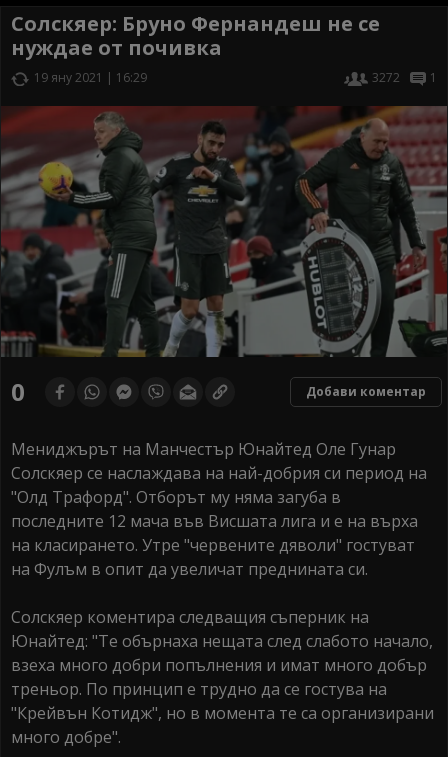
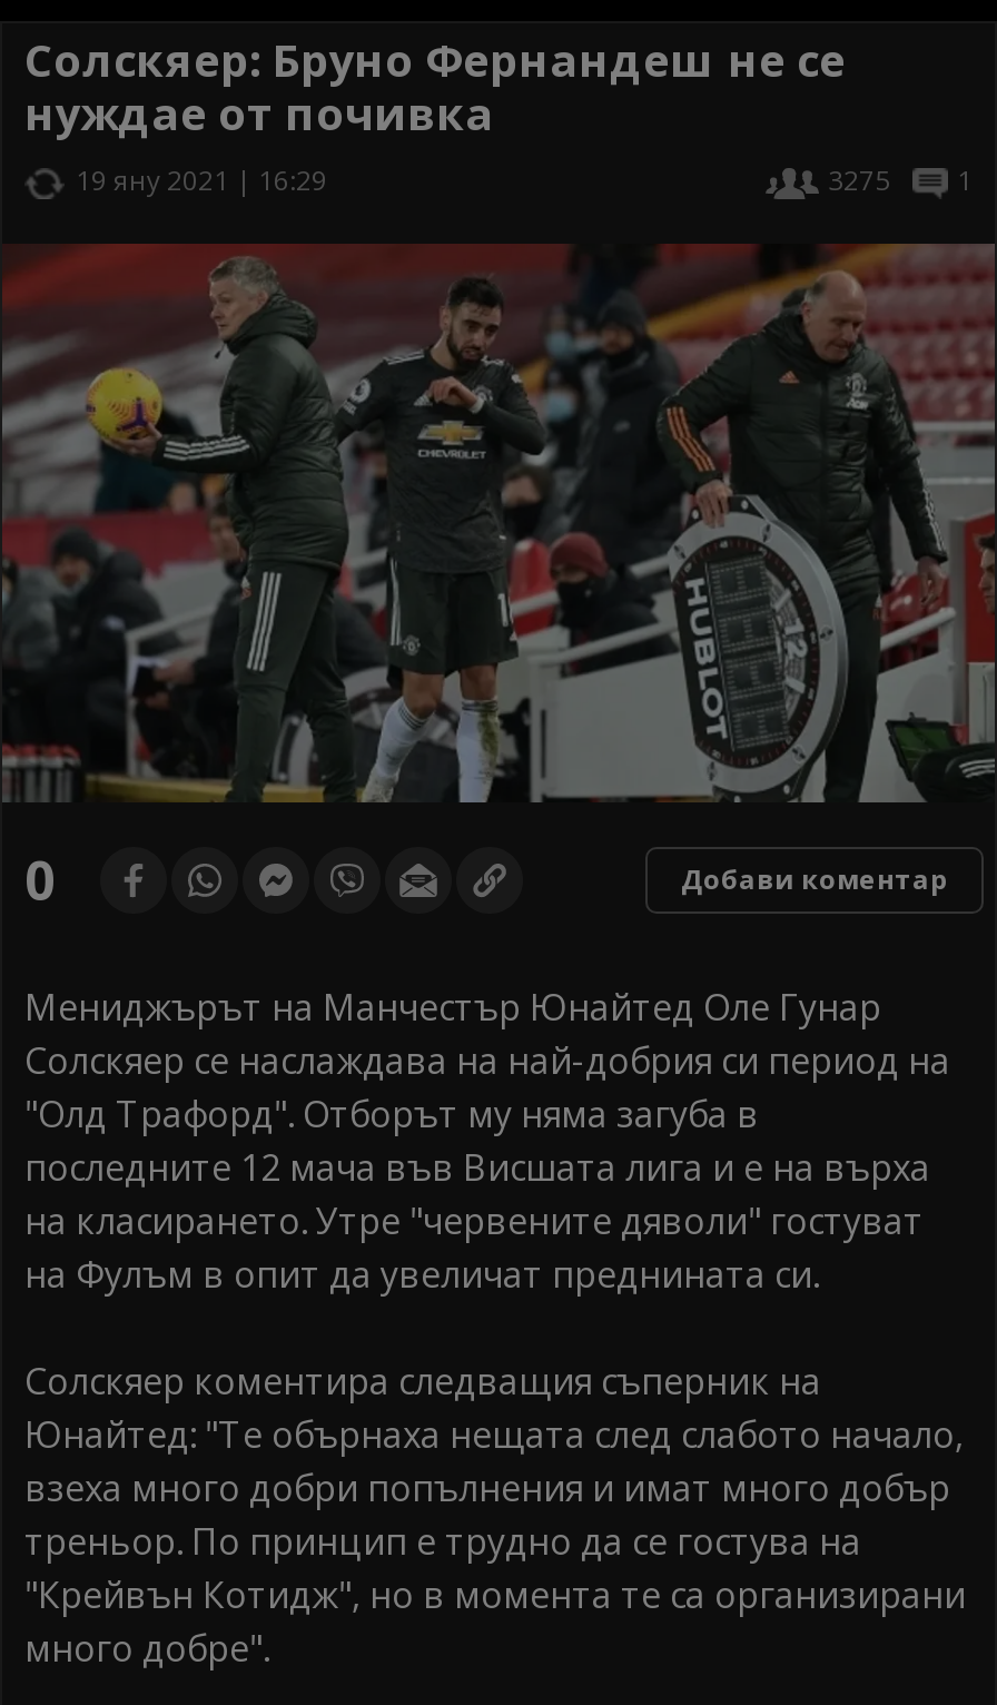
- 3272 1
+ 3275 1
